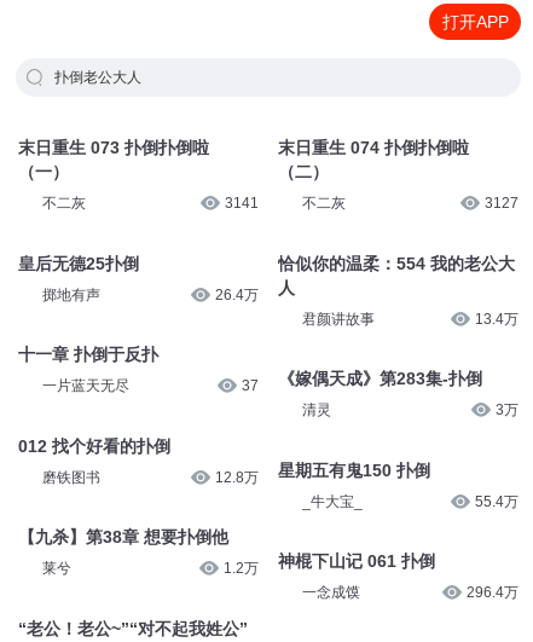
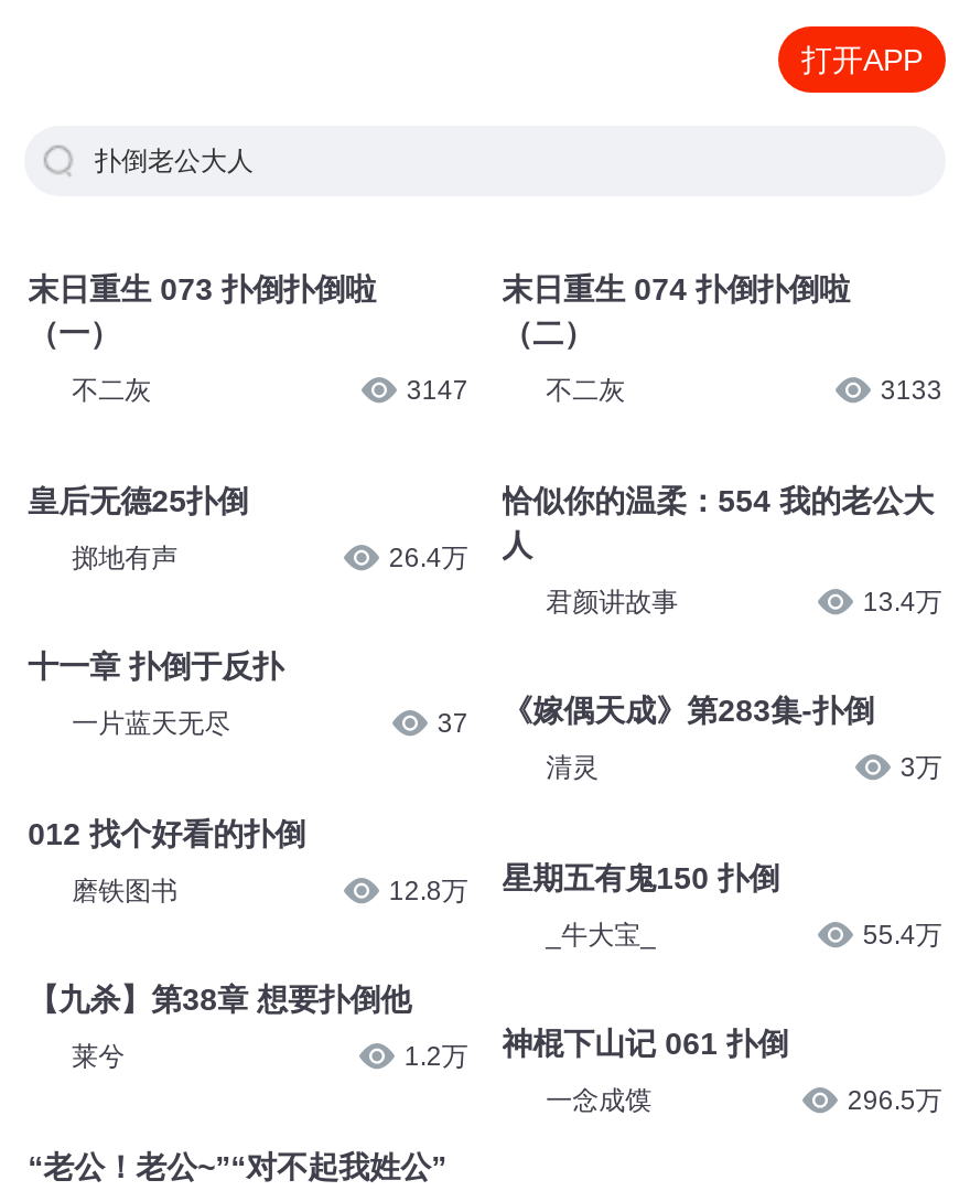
- 3141
+ 3147

- 3127
+ 3133

- 296.4万
+ 296.5万
